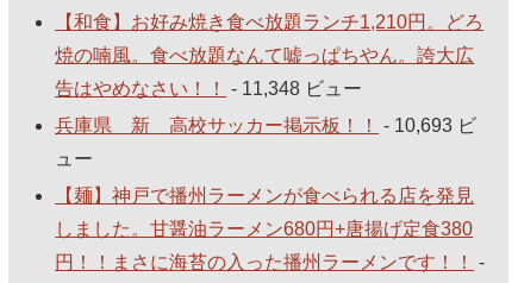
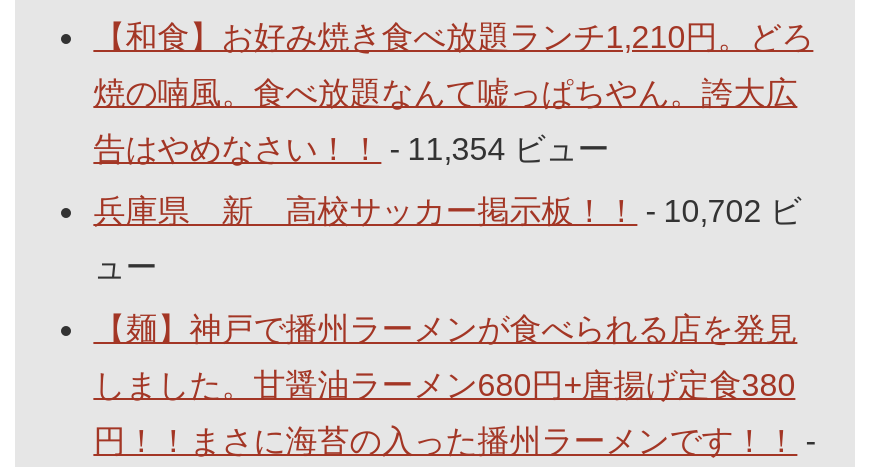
- 告はやめなさい！！- 11,348 ビュー
+ 告はやめなさい！！- 11,354 ビュー

- 兵庫県 新 高校サッカー掲示板！！- 10,693 ビ
+ 兵庫県 新 高校サッカー掲示板！！- 10,702 ビ
